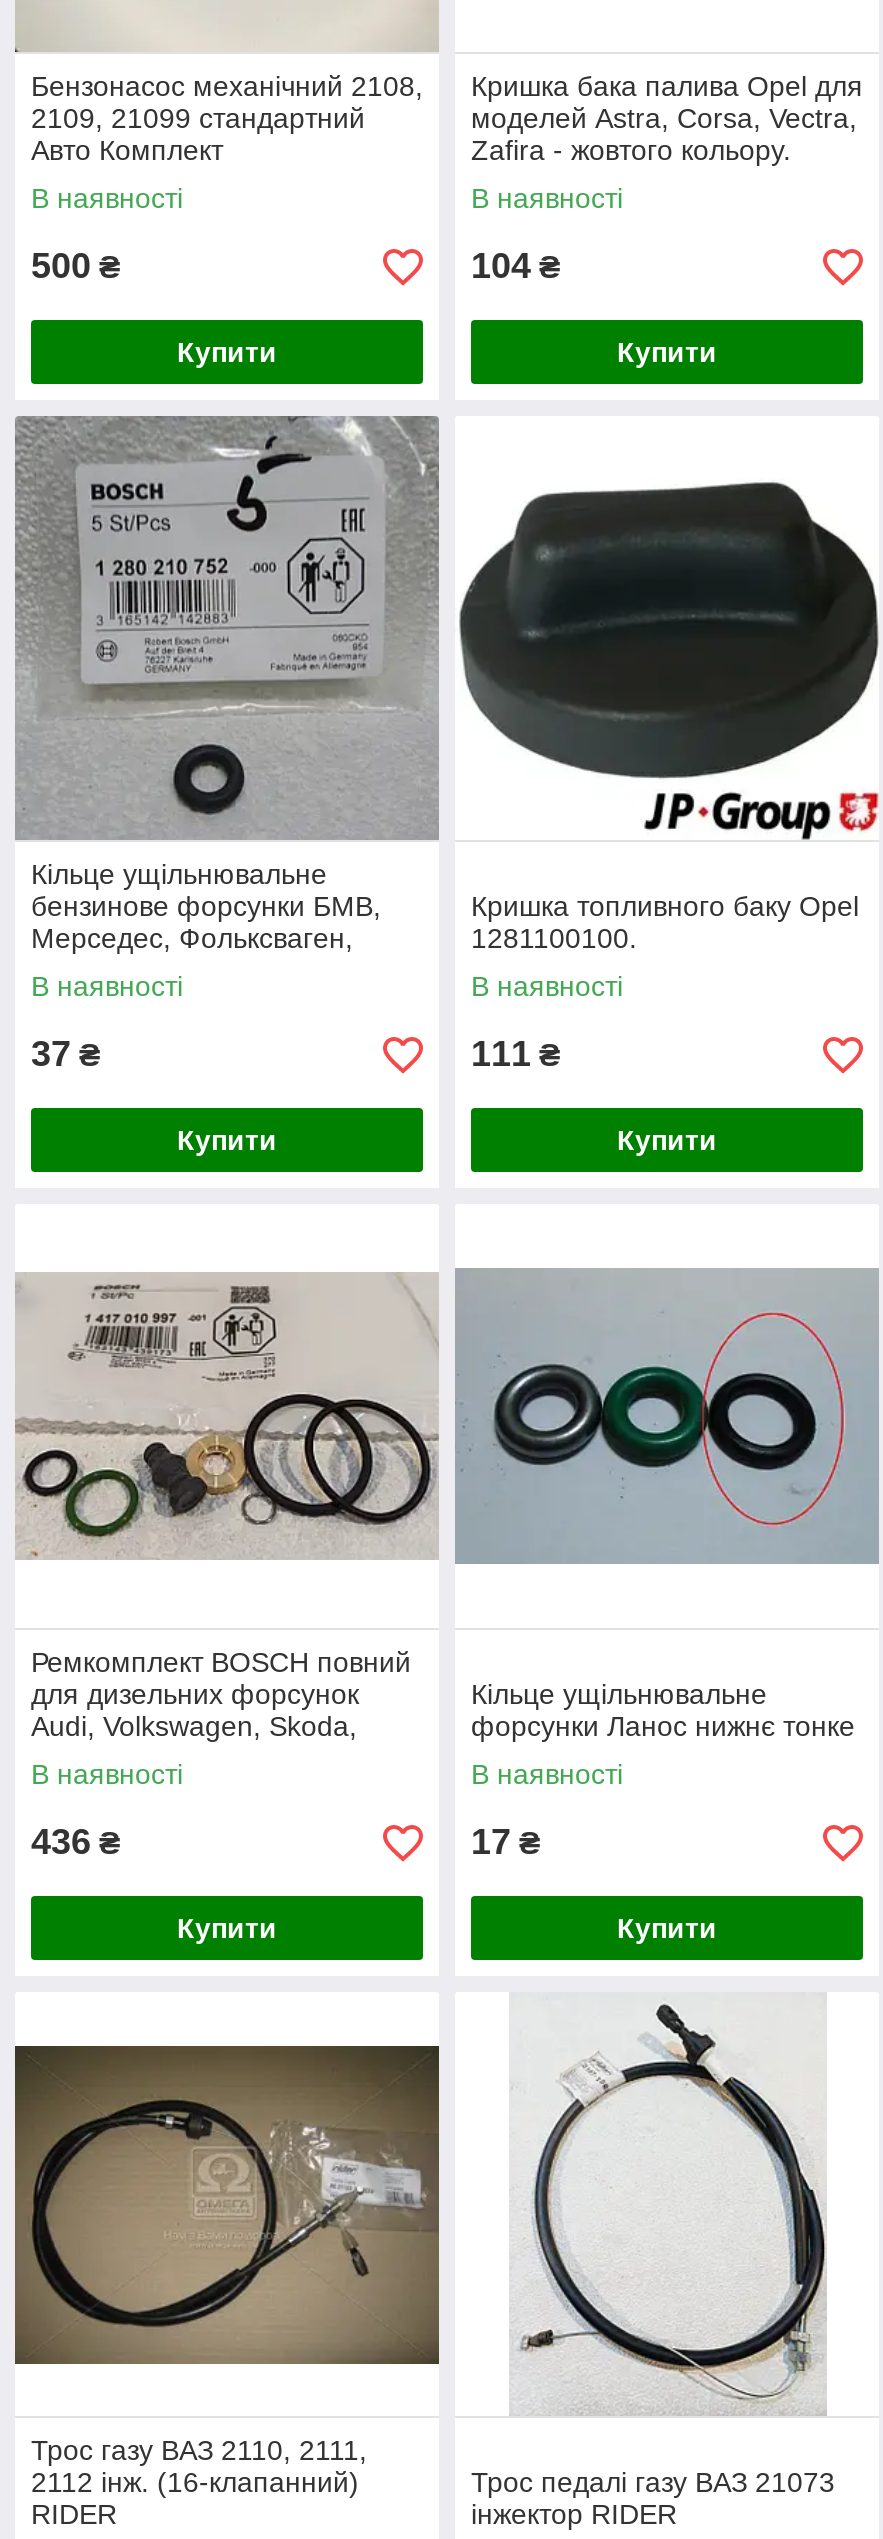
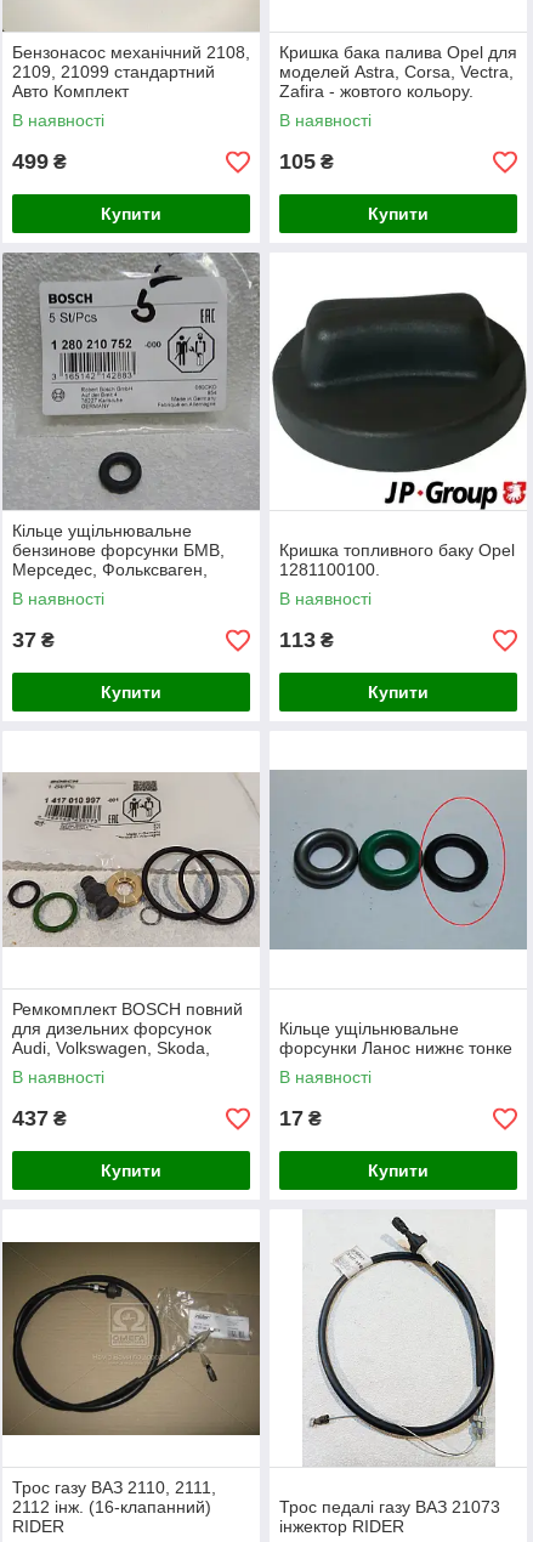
- 500 ₴
+ 499 ₴

- 104 ₴
+ 105 ₴

- 111 ₴
+ 113 ₴

- 436 ₴
+ 437 ₴
